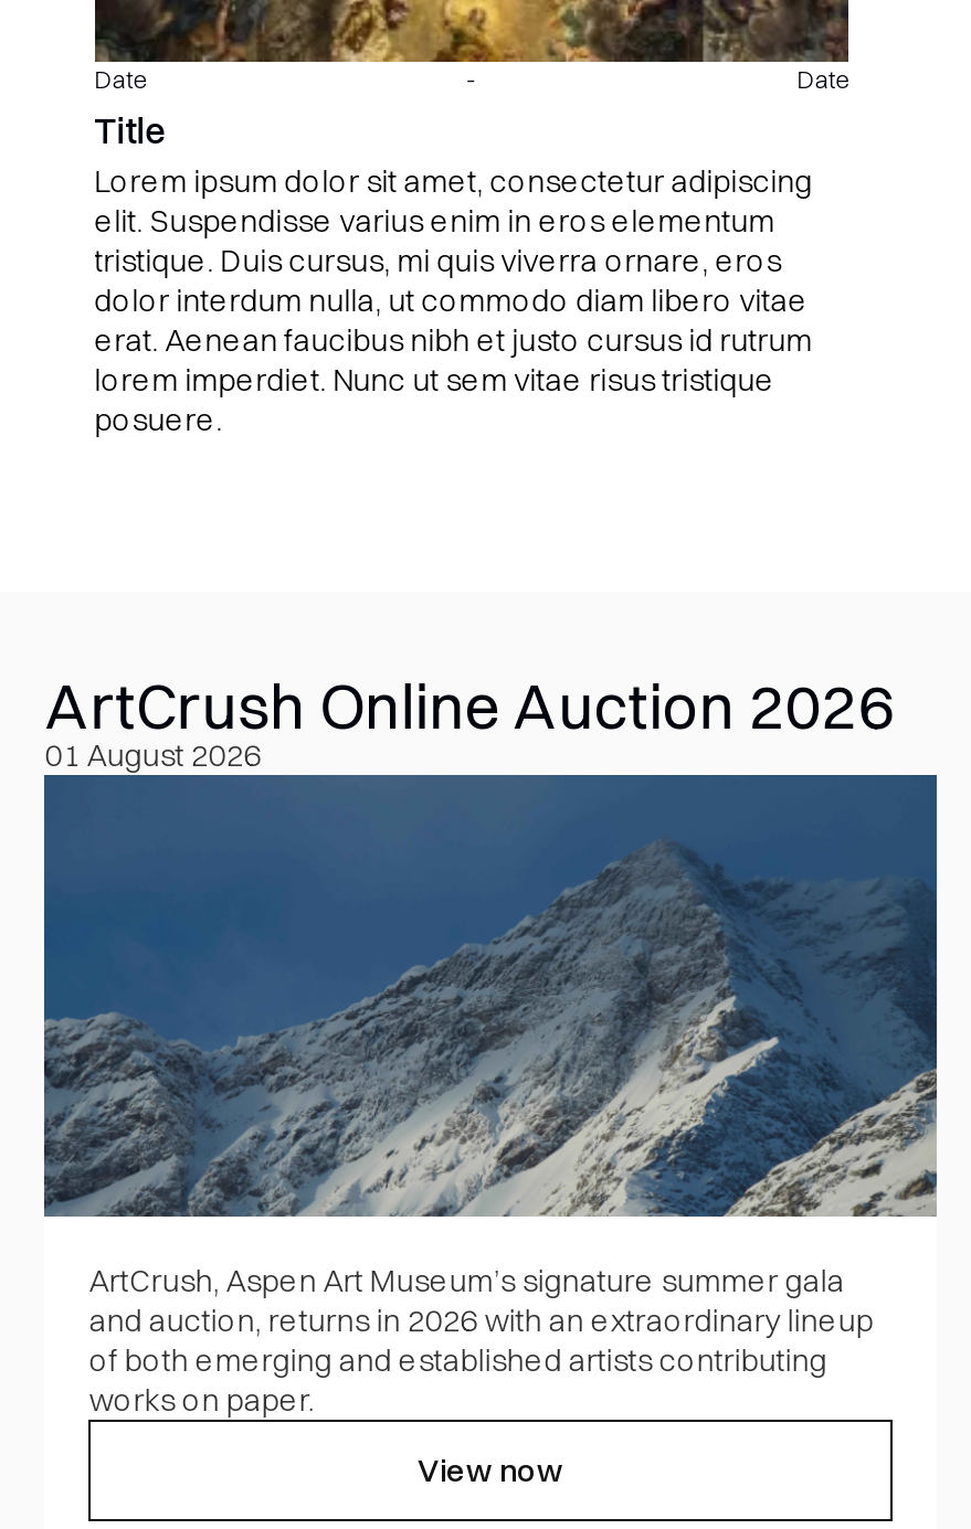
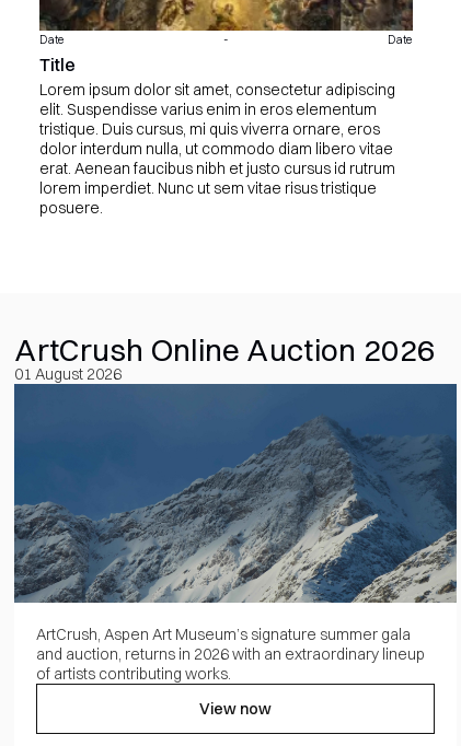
- of both emerging and established artists contributing
- works on paper.
+ of artists contributing works.
